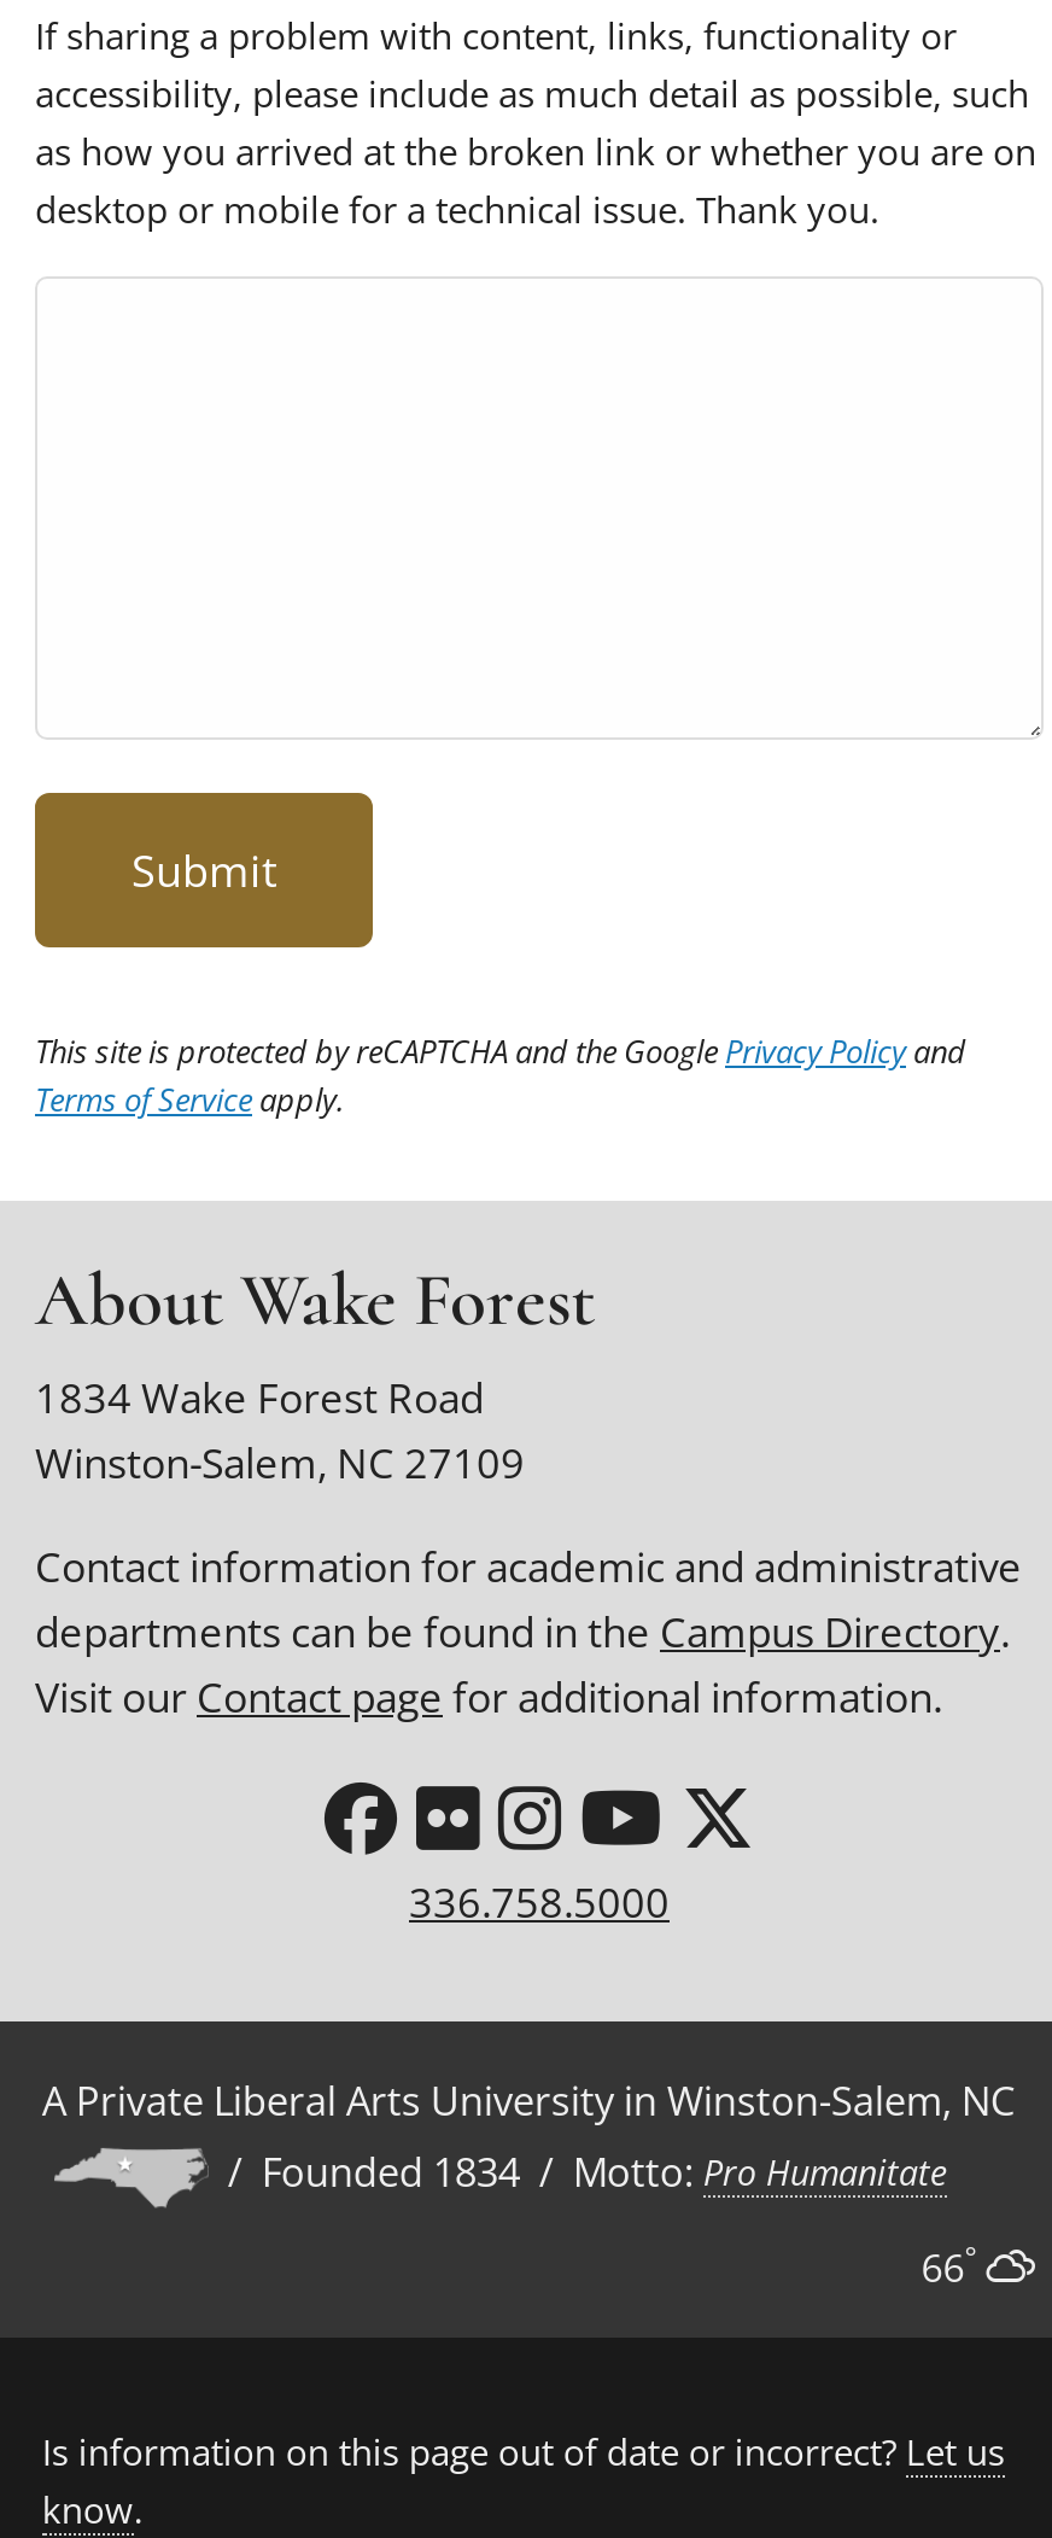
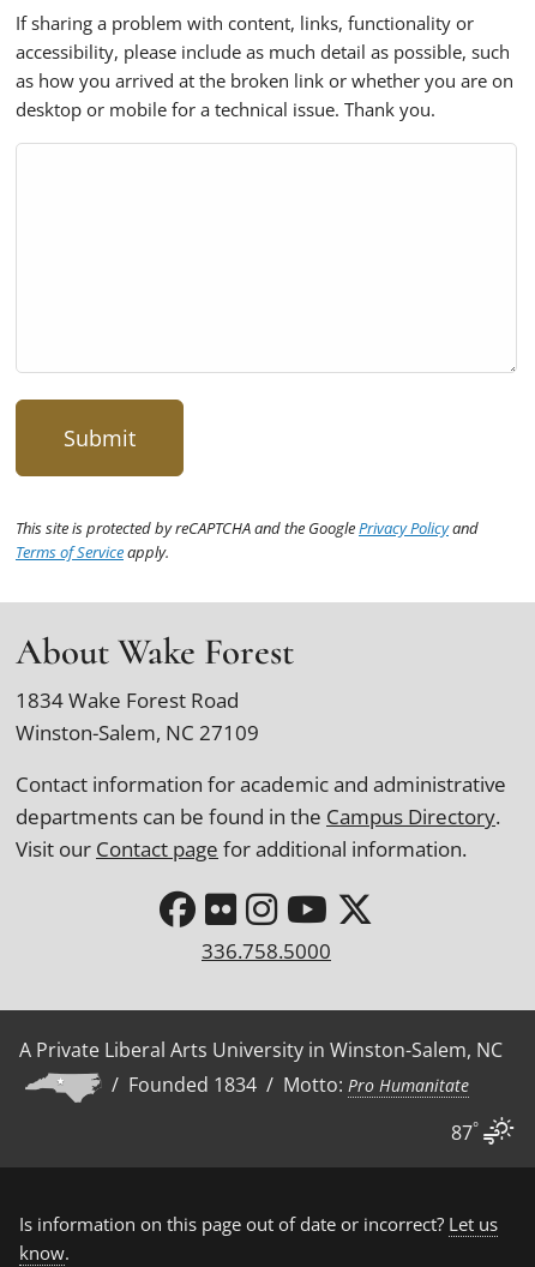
- 66°
+ 87°
